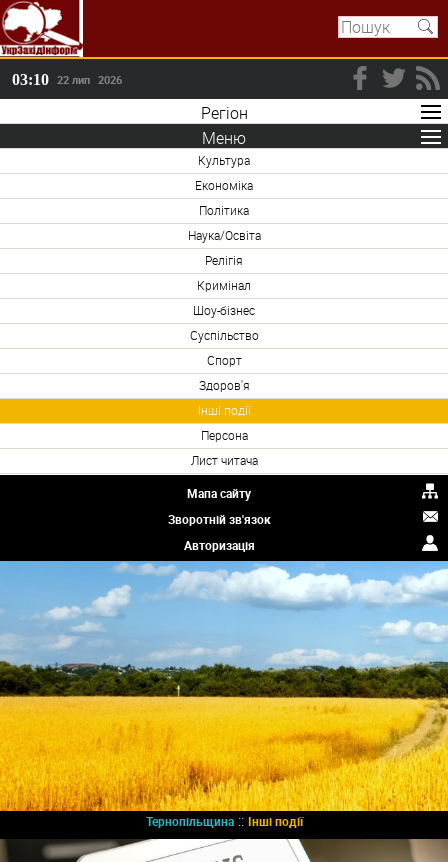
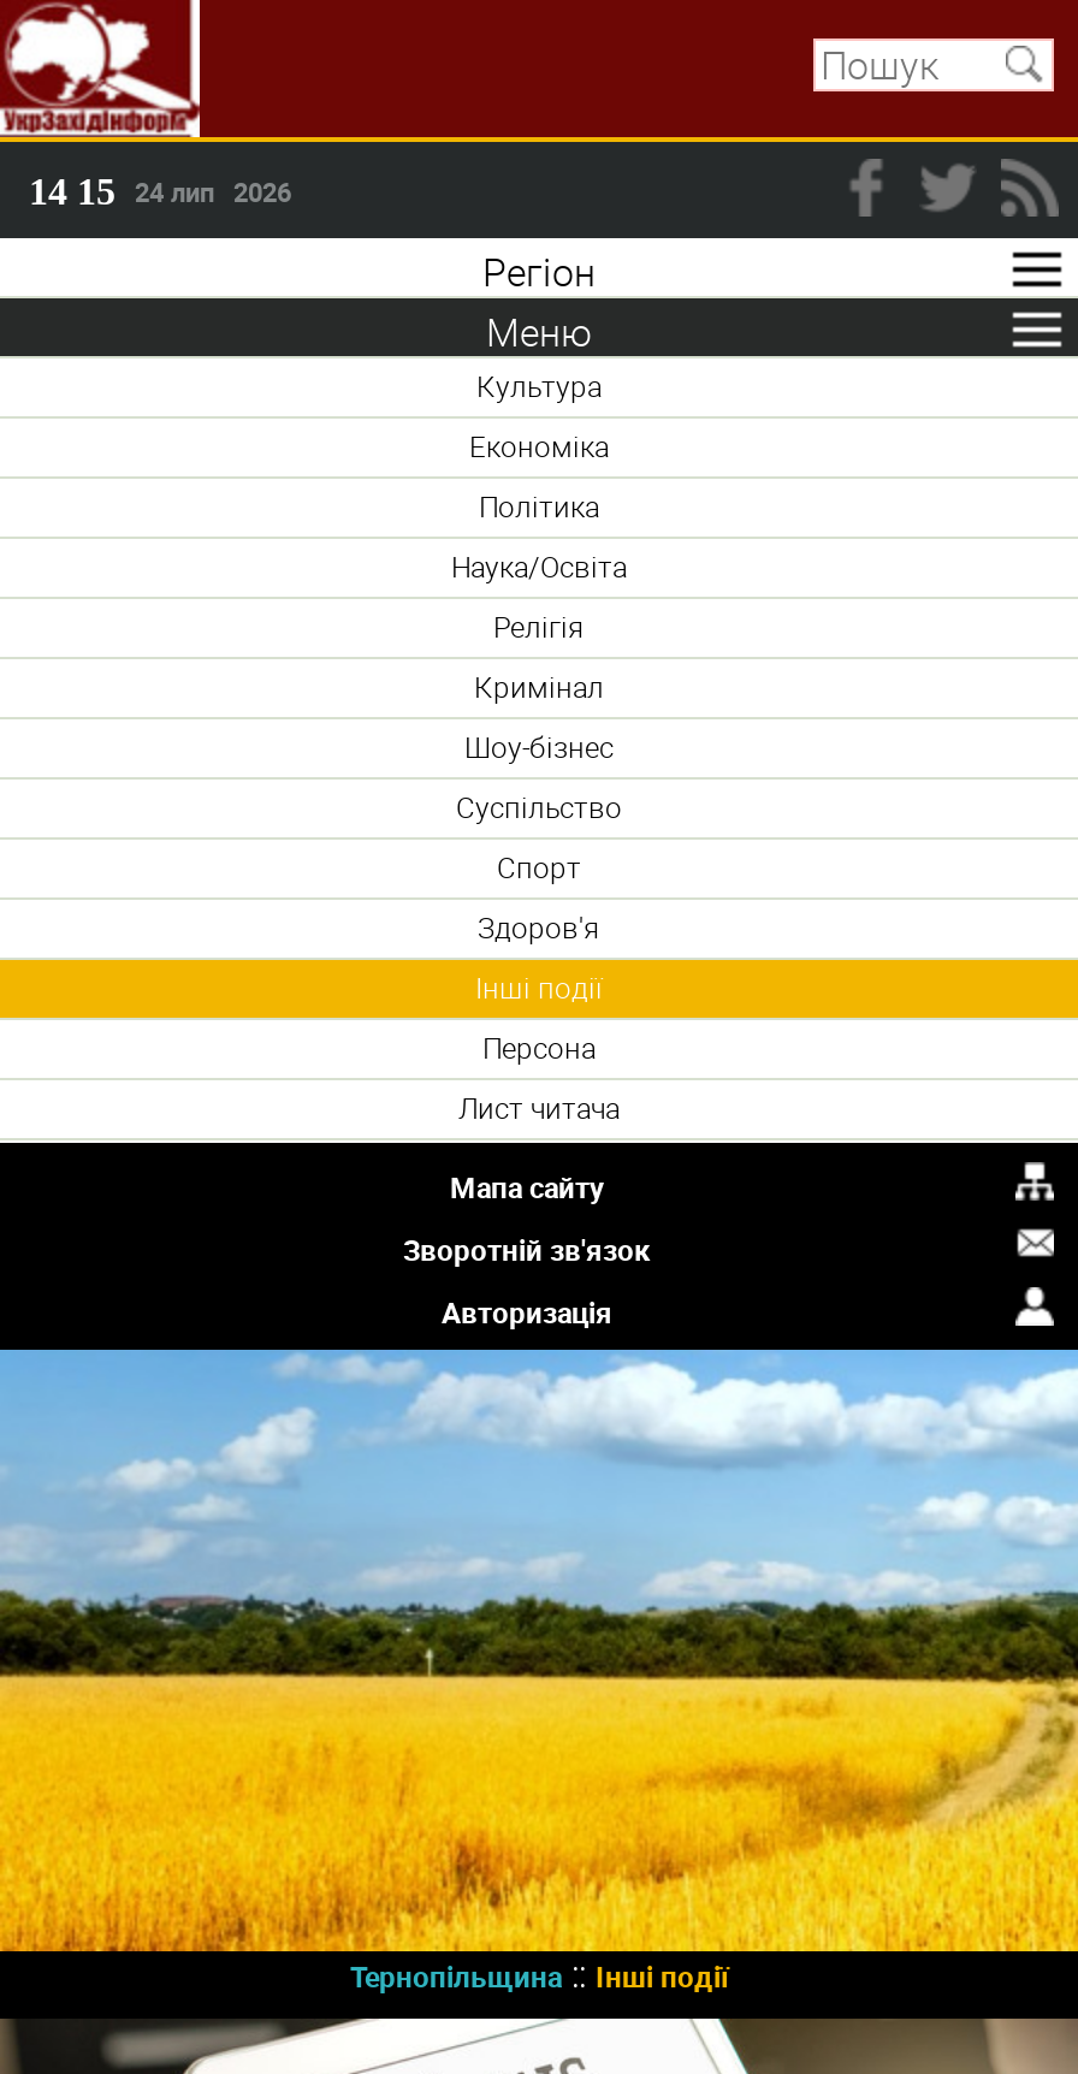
- 03:10 22 лип 2026
+ 14:15 24 лип 2026
